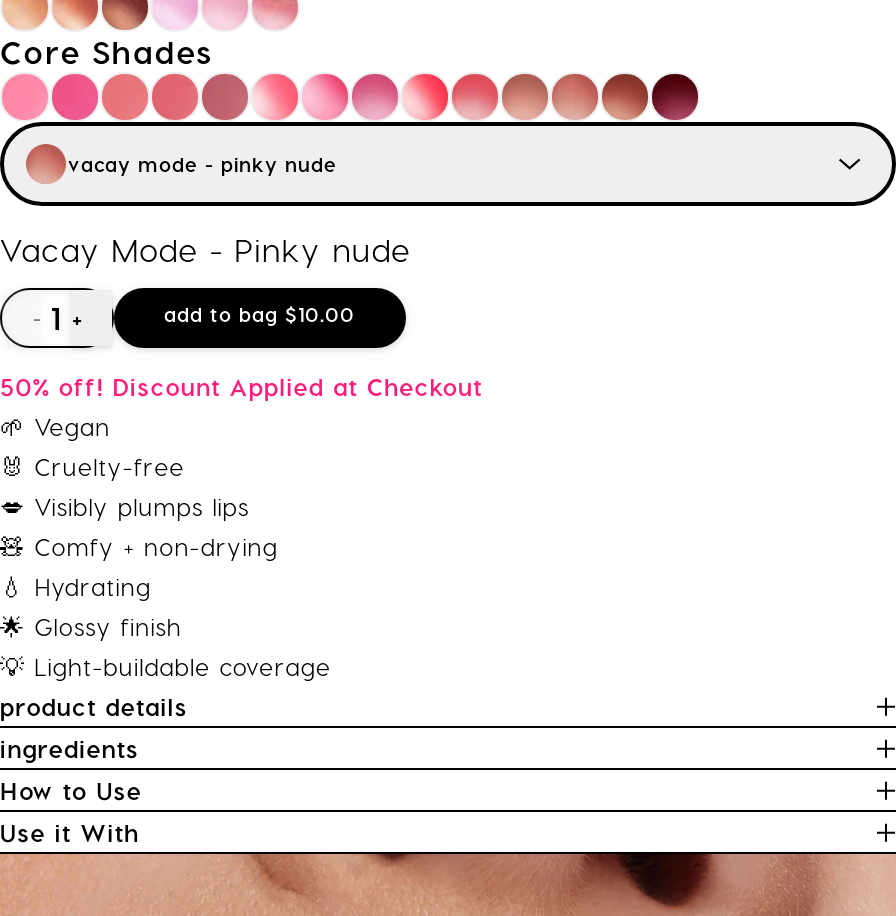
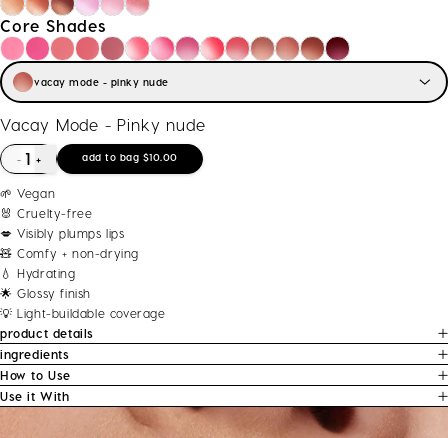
- 50% off! Discount Applied at Checkout
